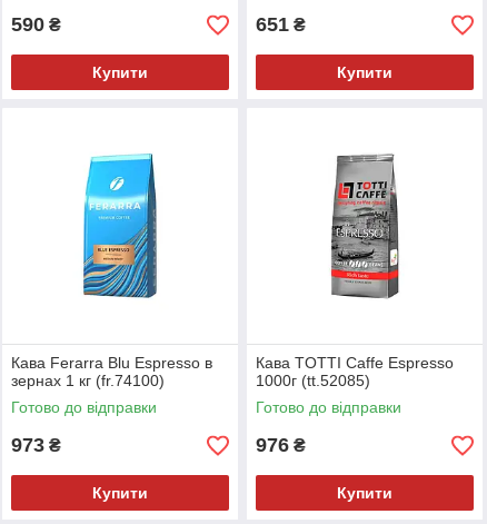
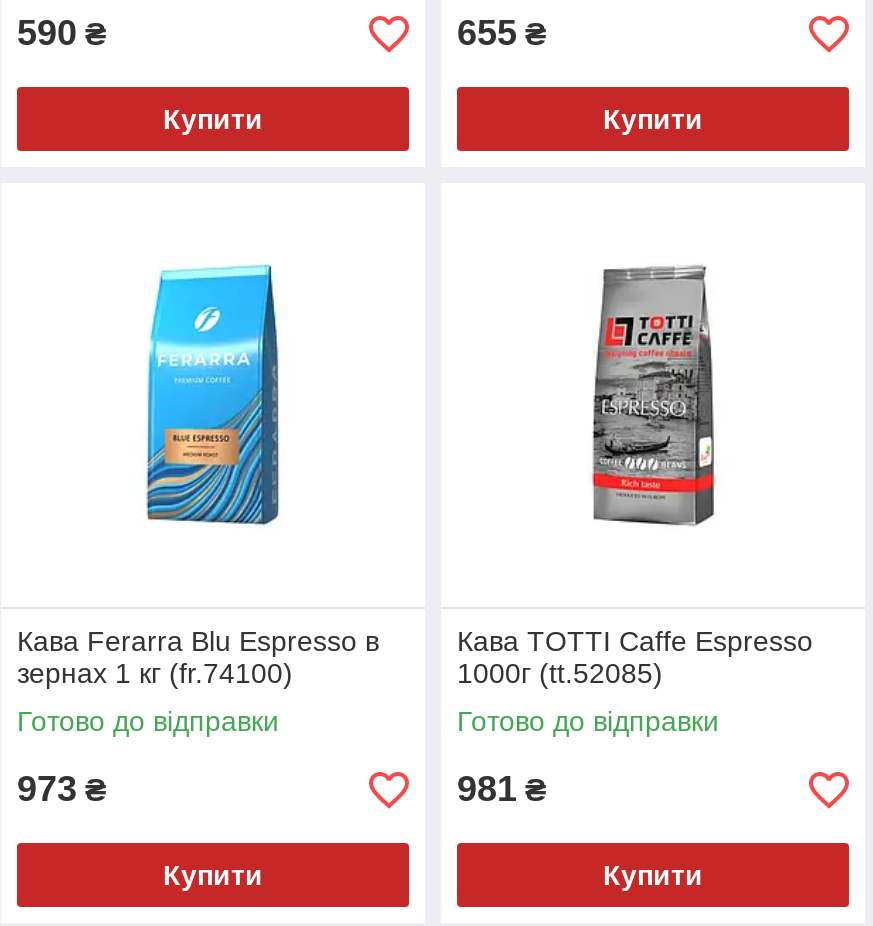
- 651 ₴
+ 655 ₴

- 976 ₴
+ 981 ₴
